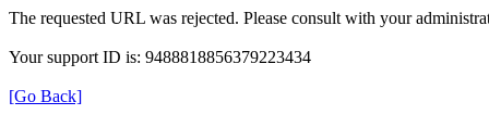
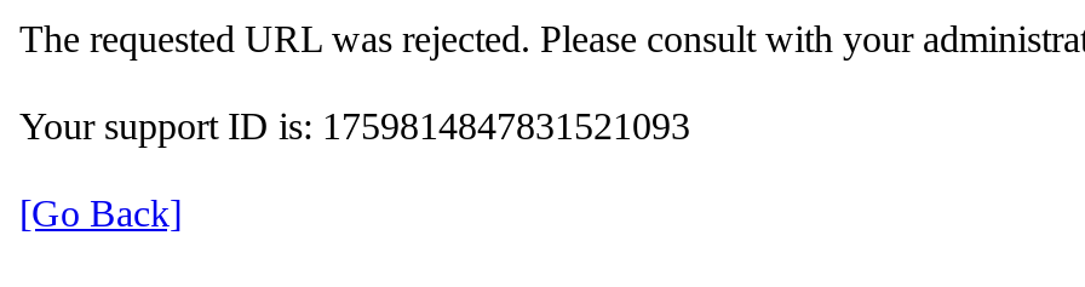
- Your support ID is: 9488818856379223434
+ Your support ID is: 1759814847831521093
